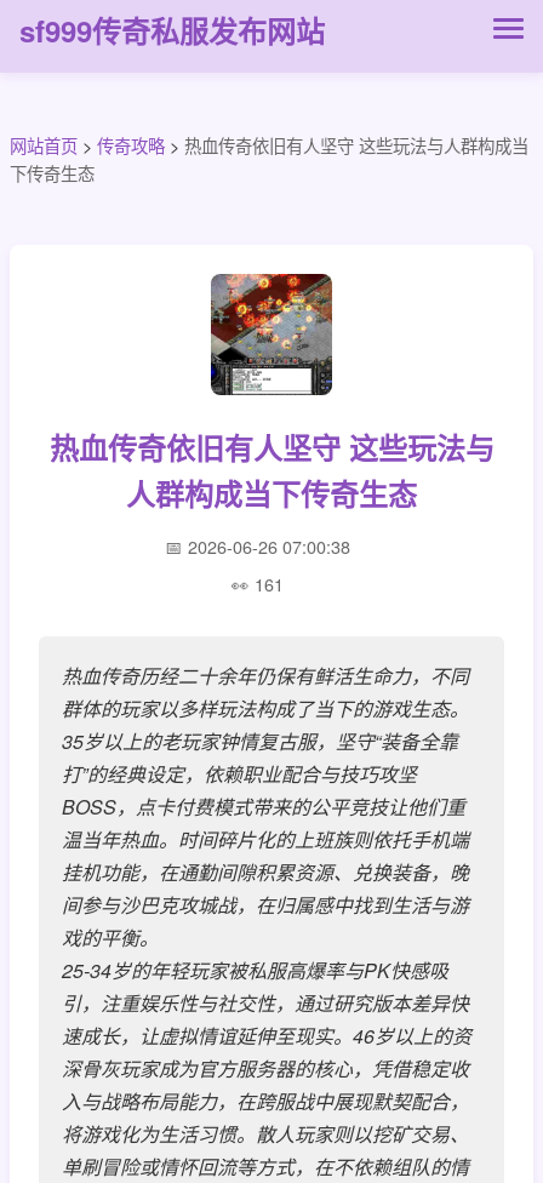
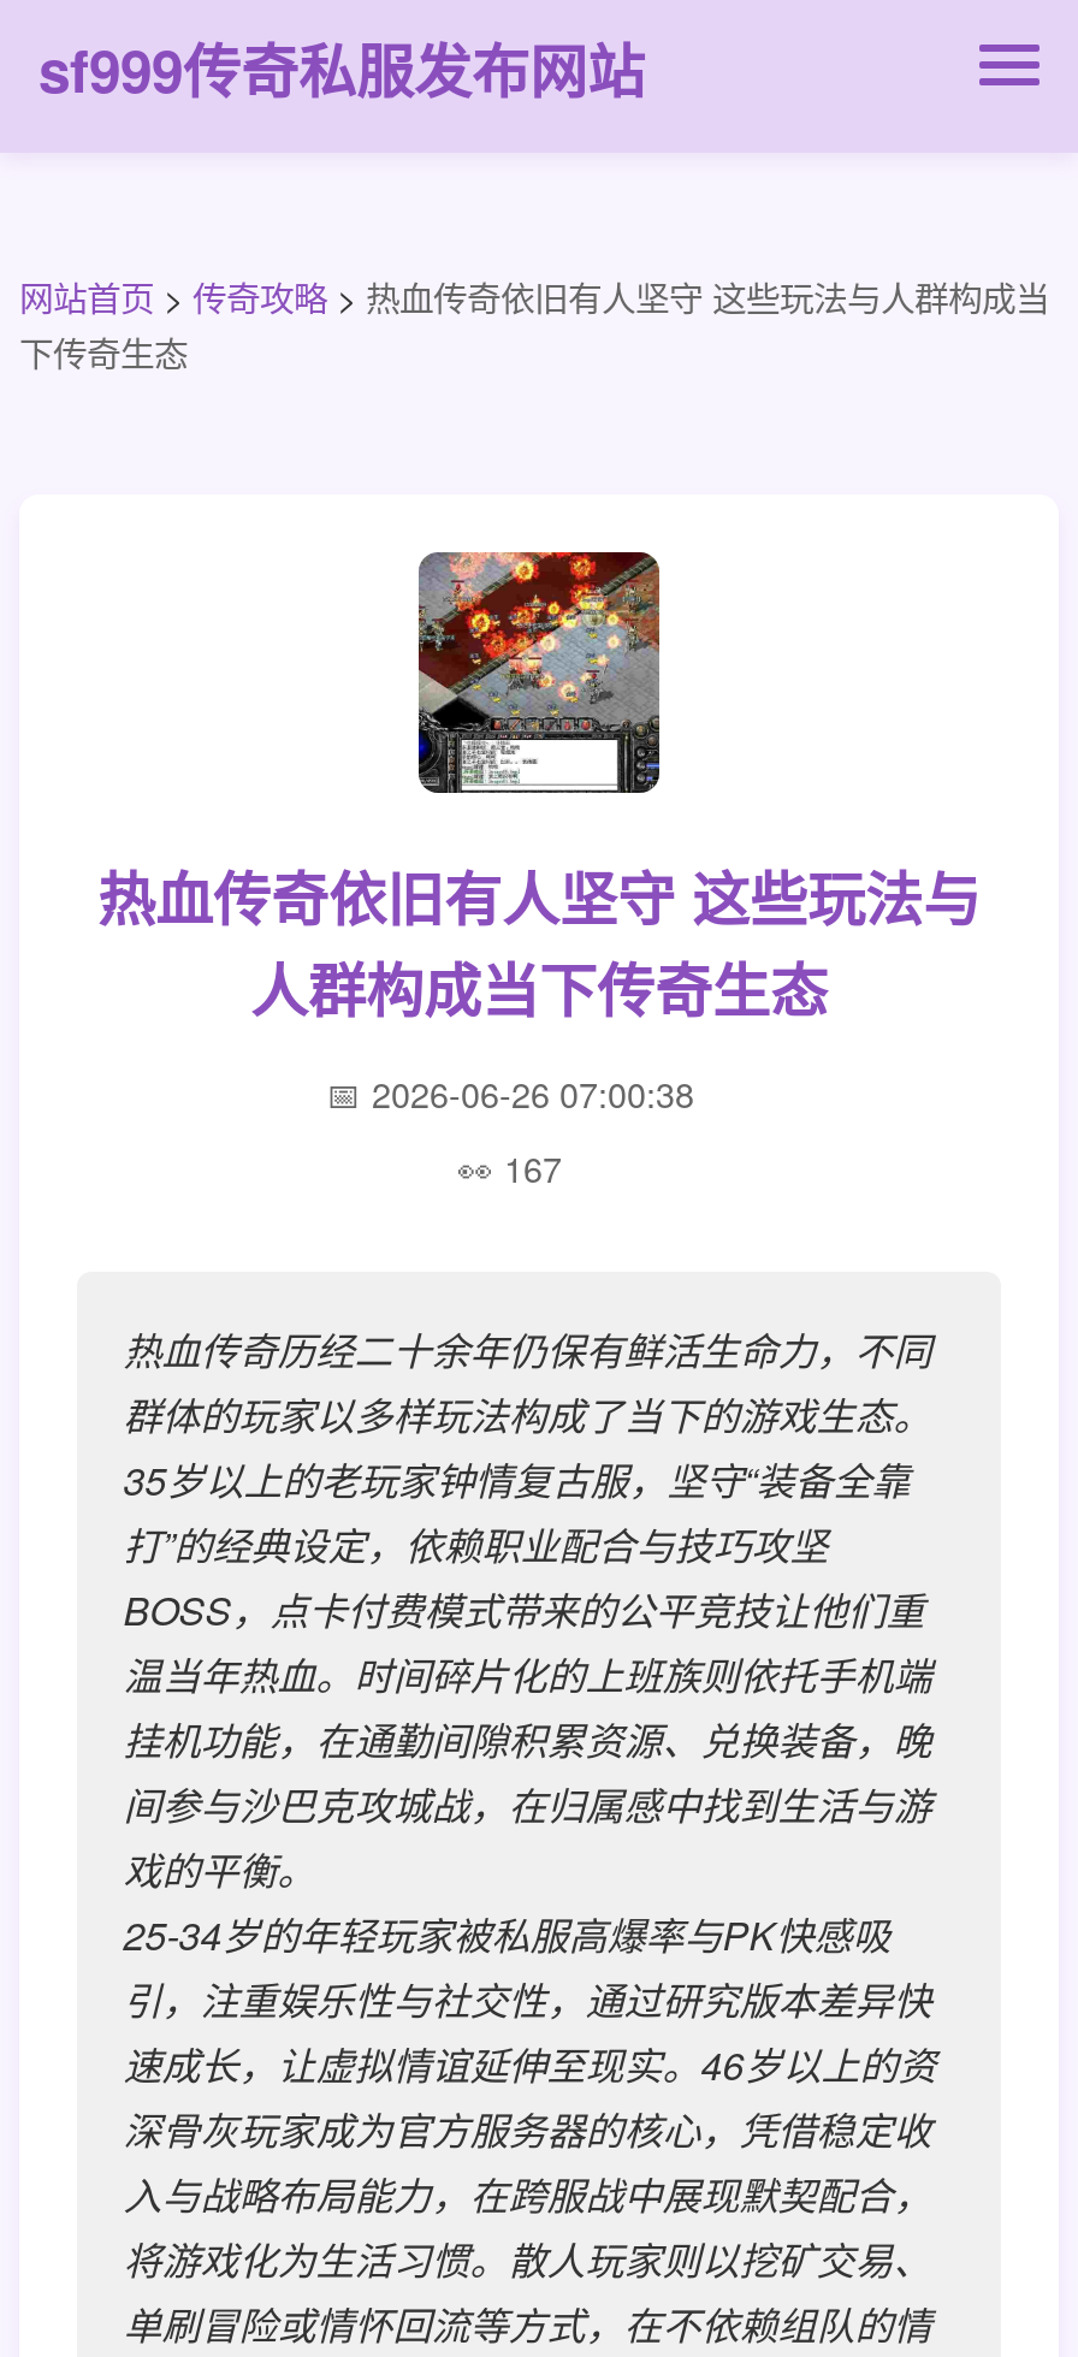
- 161
+ 167
